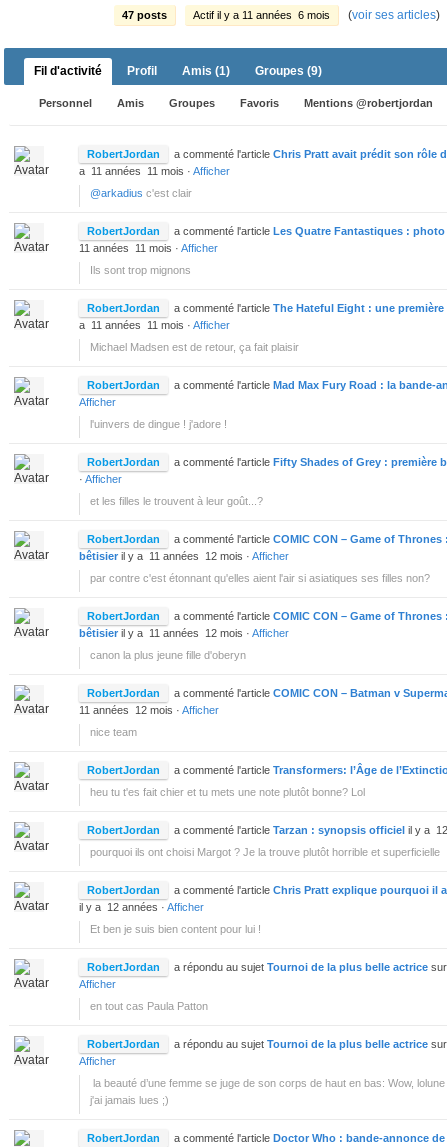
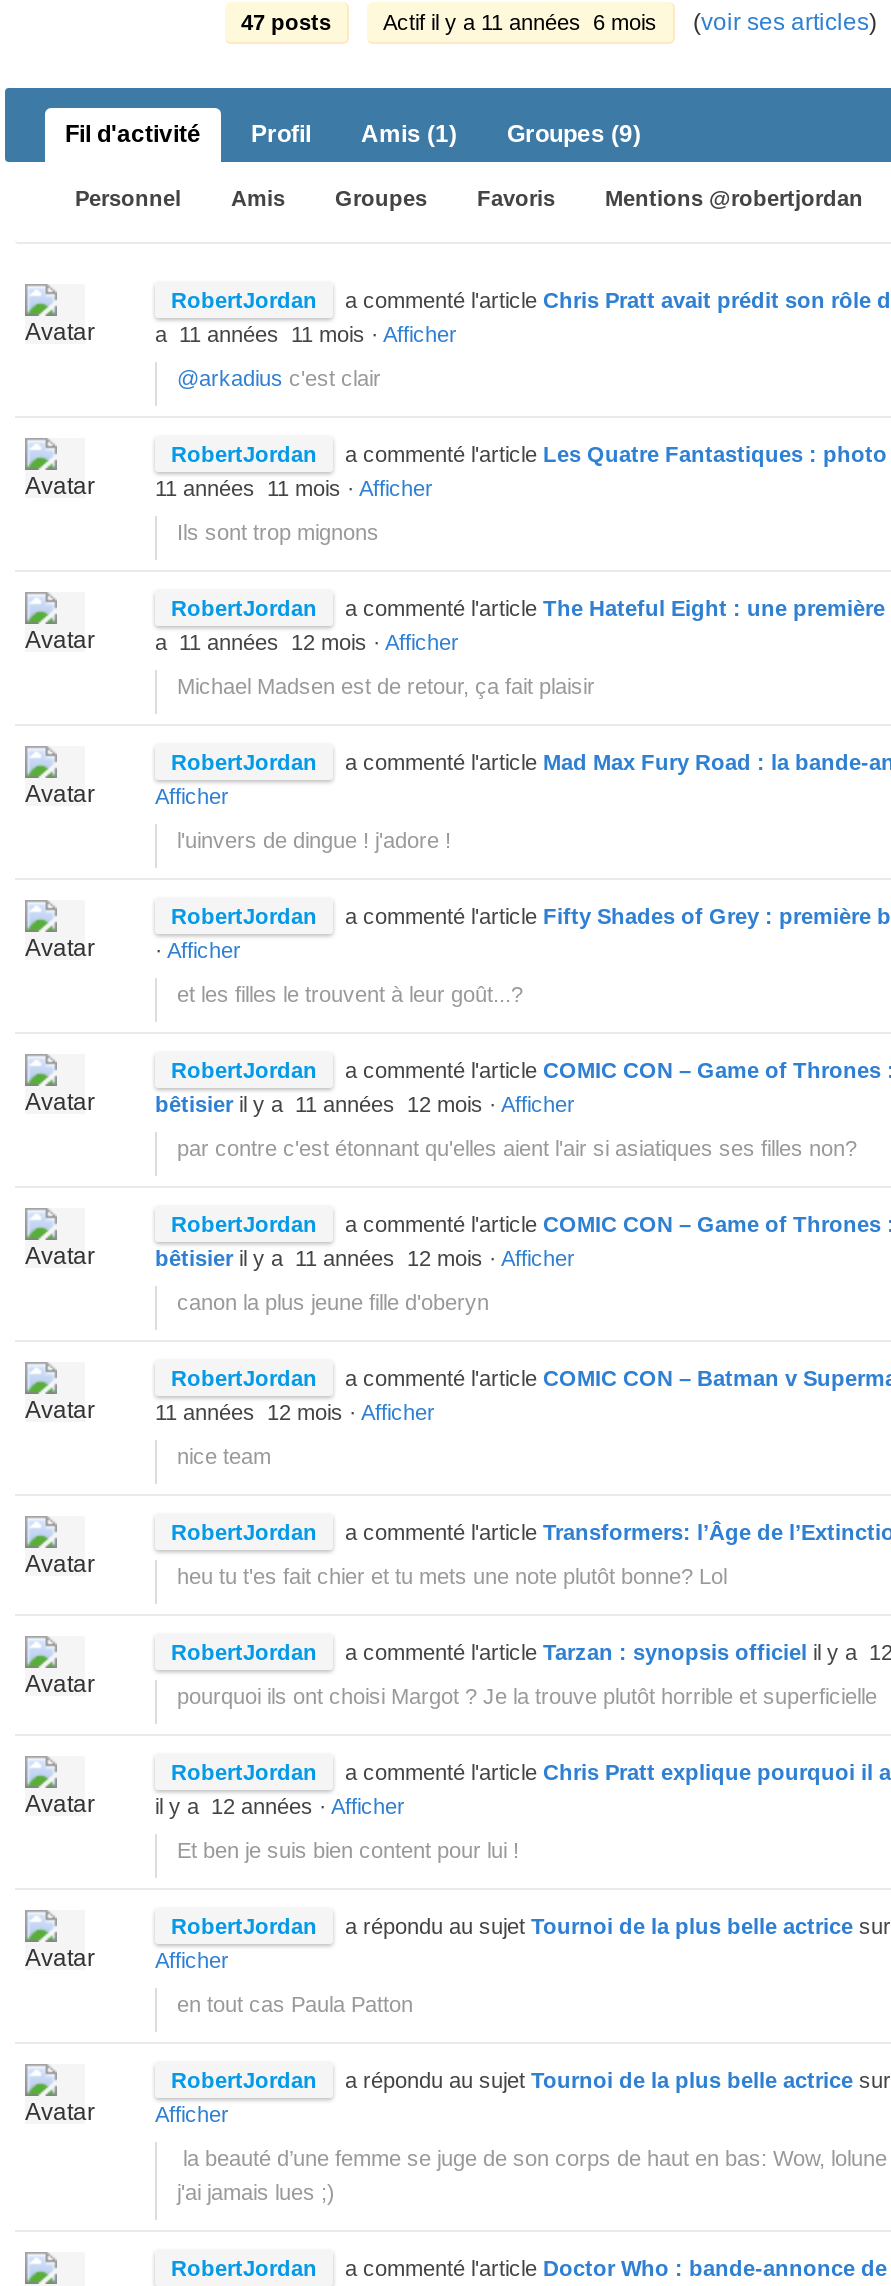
- a 11 années 11 mois · Afficher
+ a 11 années 12 mois · Afficher
